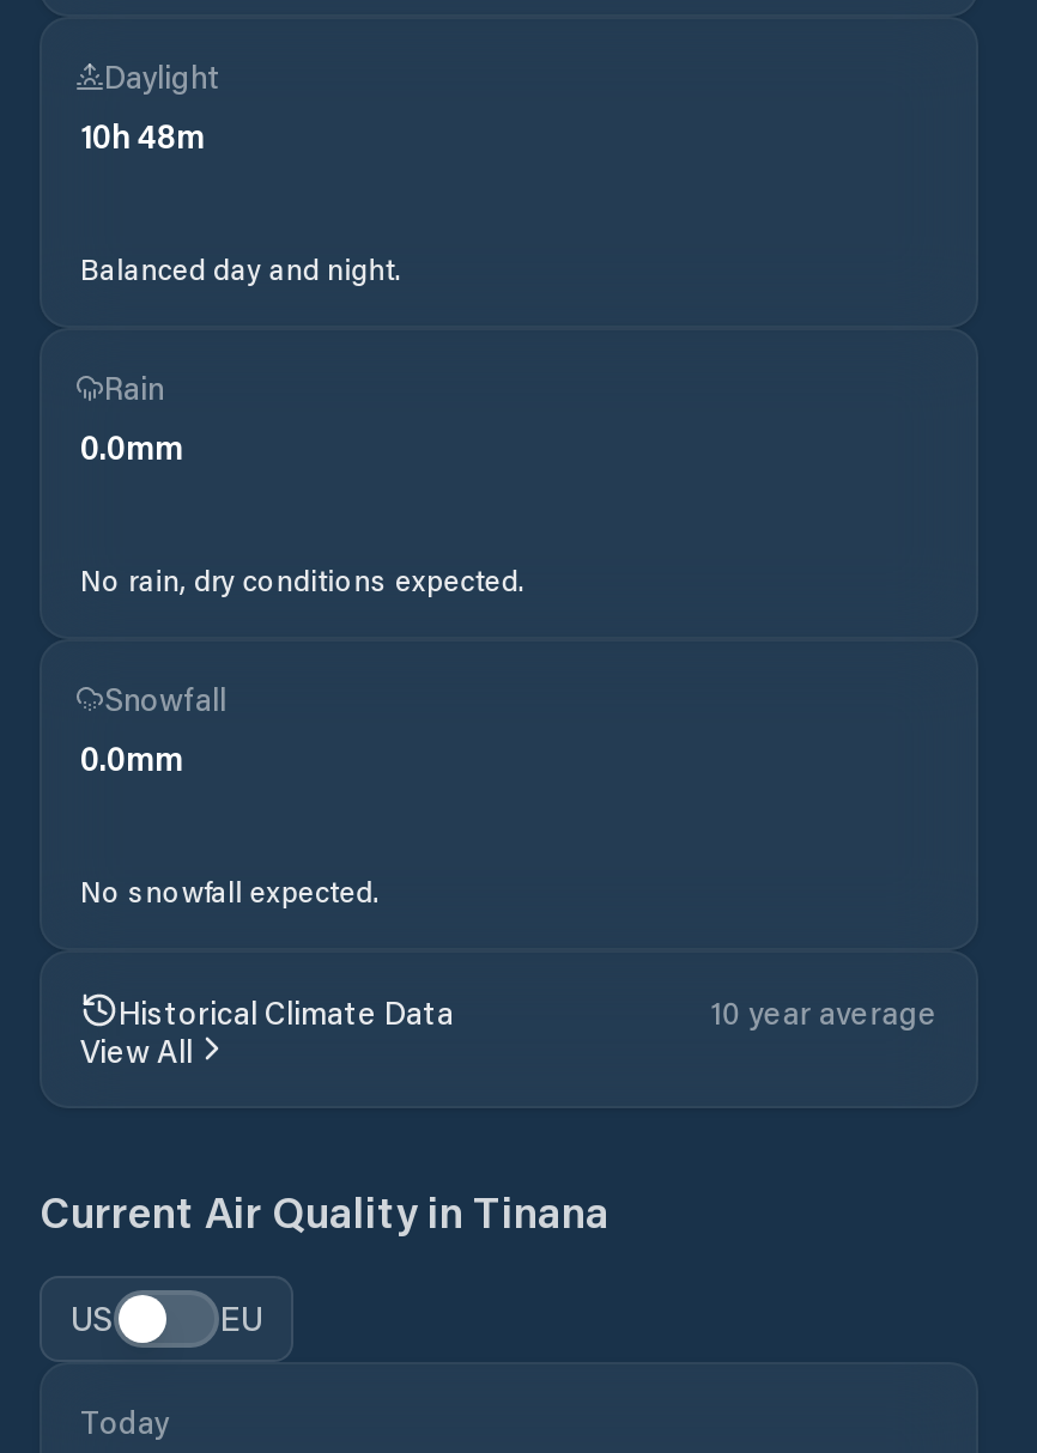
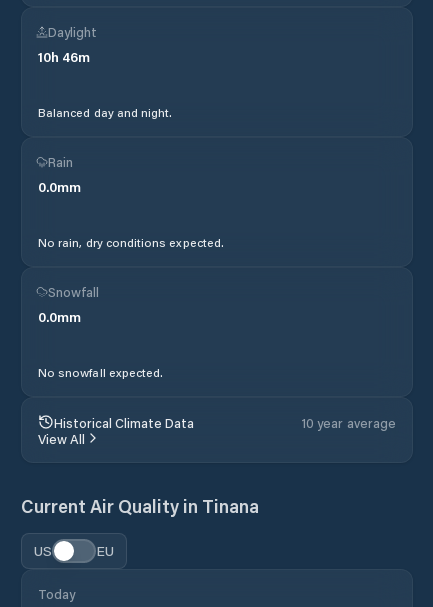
- 10h 48m
+ 10h 46m
